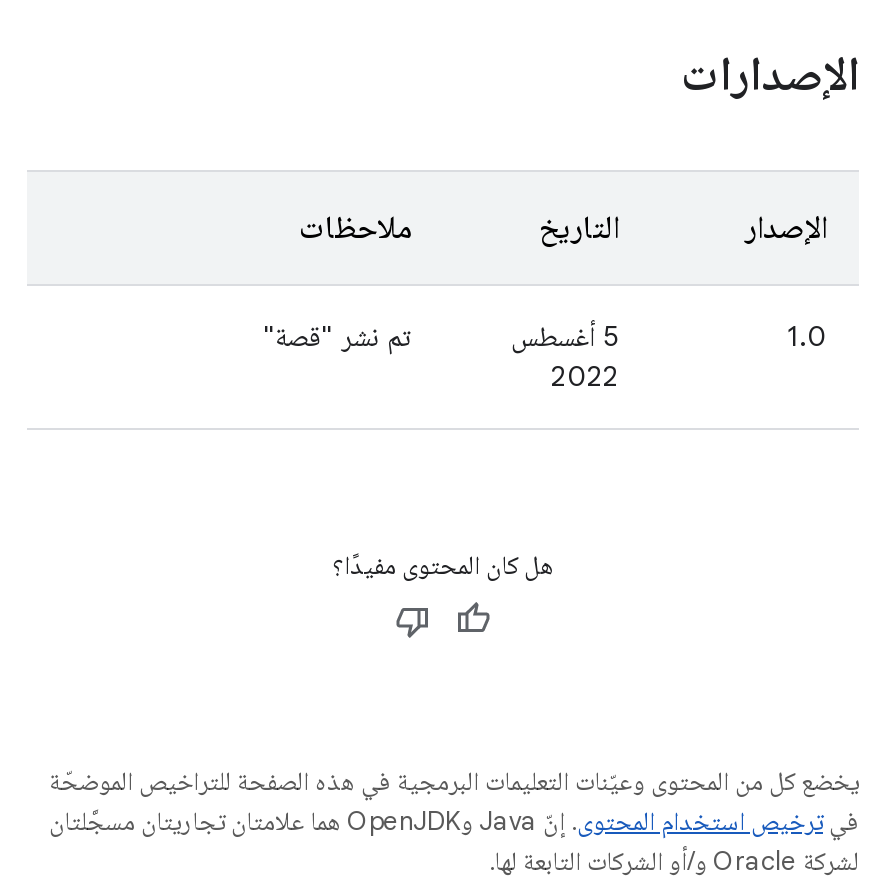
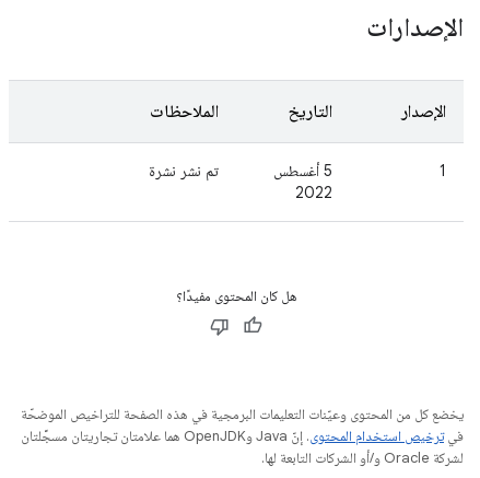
- ملاحظات
+ الملاحظات

- تم نشر "قصة"
+ تم نشر نشرة

- 1.0
+ 1
